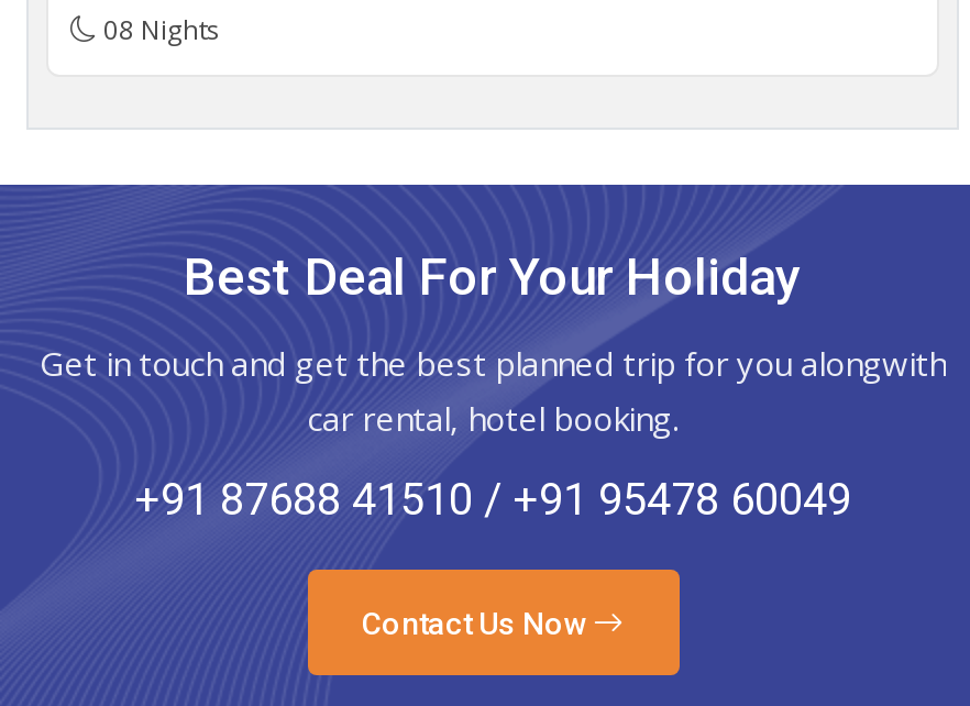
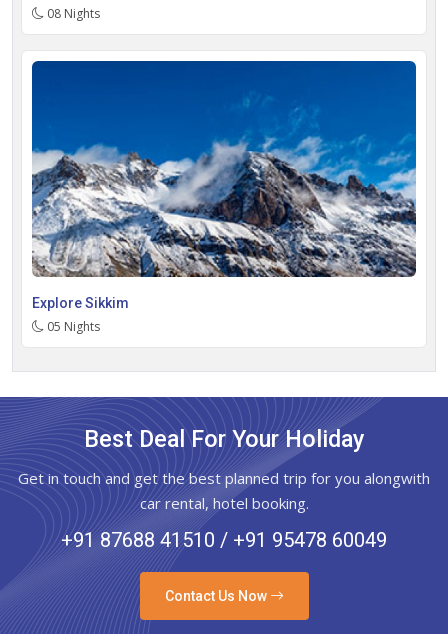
+ [image]
+ Explore Sikkim
+ 05 Nights
